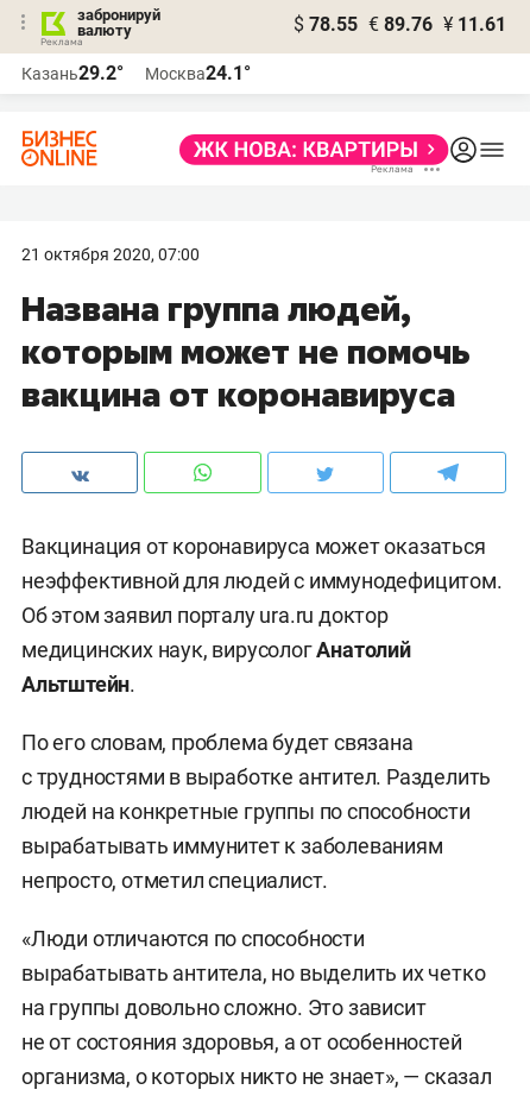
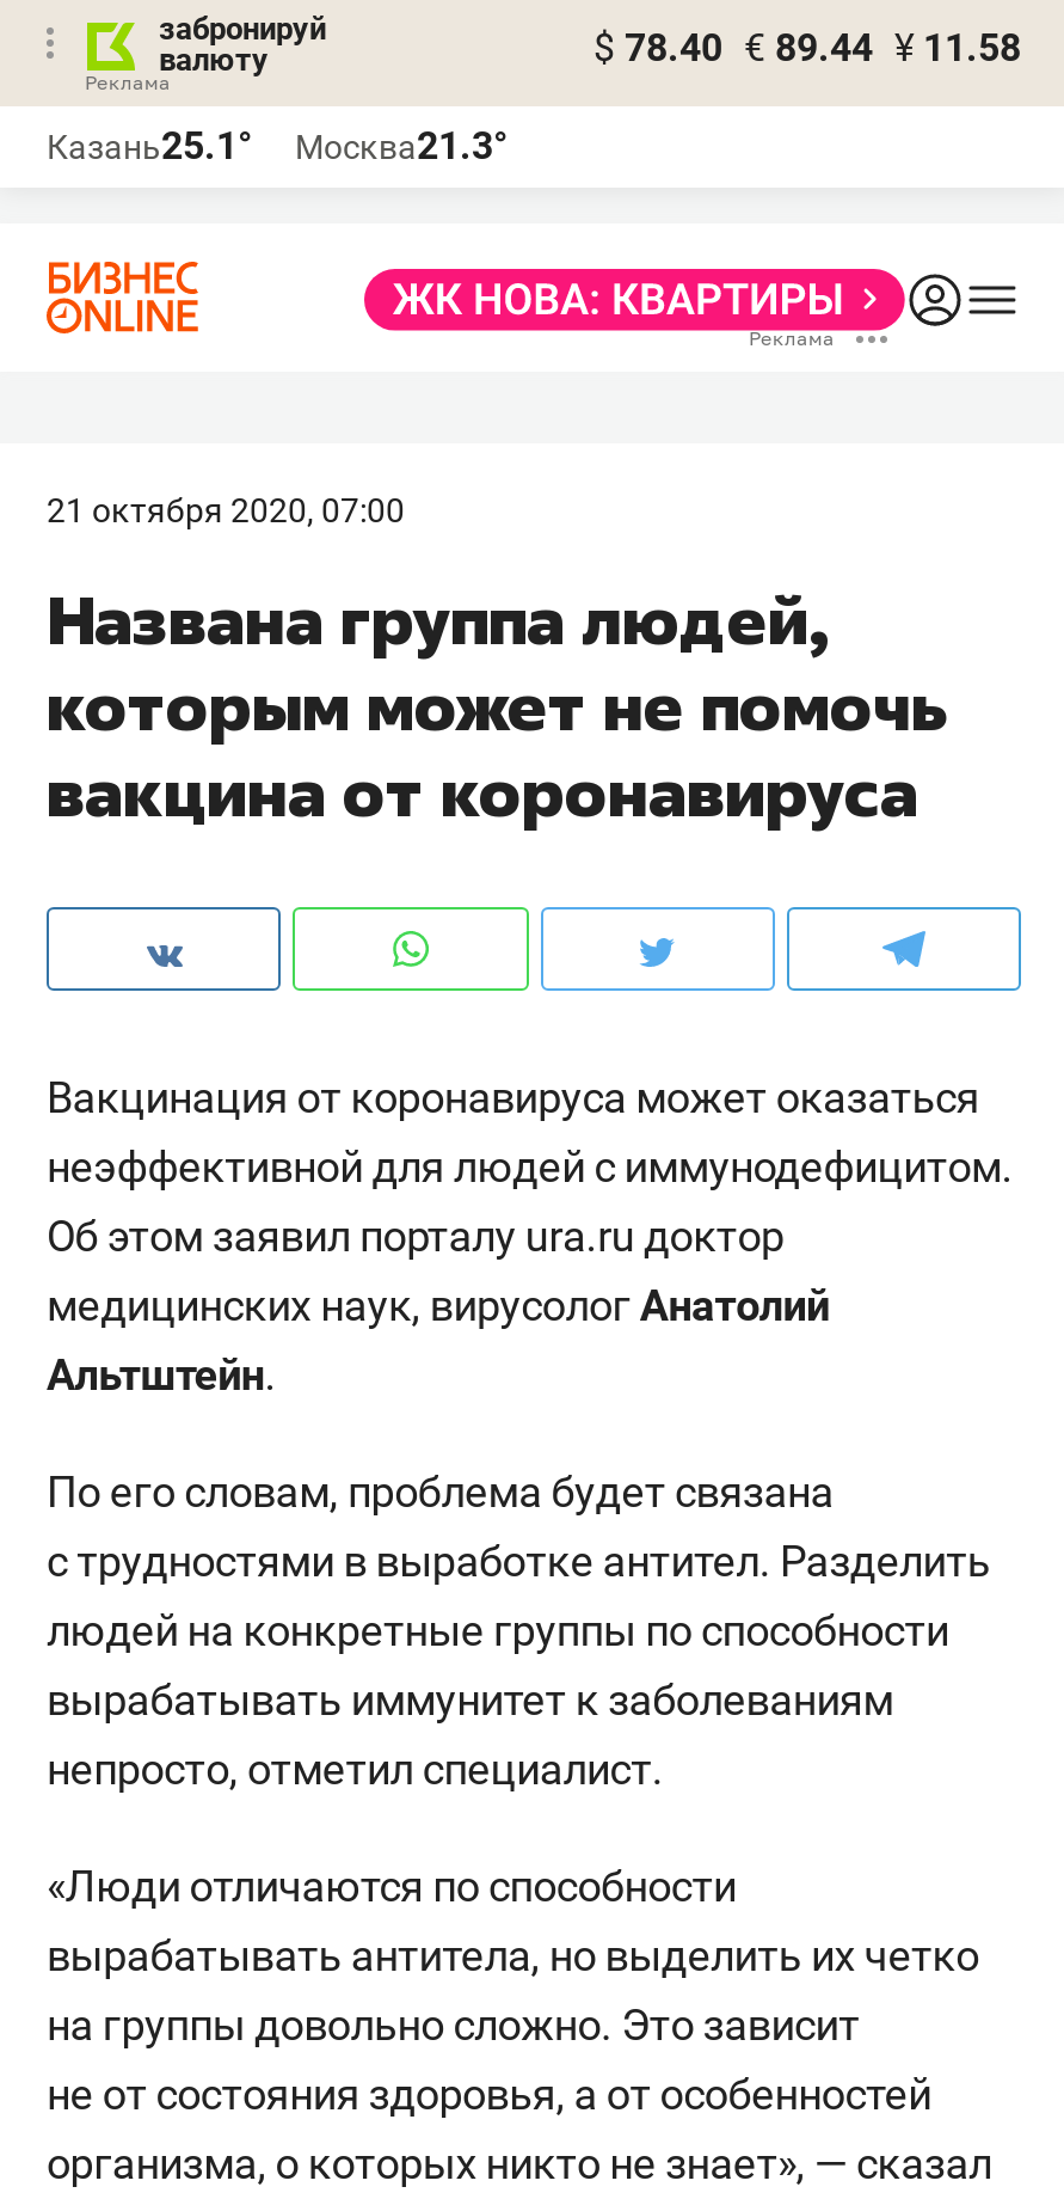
- $ 78.55 € 89.76 ¥ 11.61
+ $ 78.40 € 89.44 ¥ 11.58

- Казань29.2°
+ Казань25.1°

- Москва24.1°
+ Москва21.3°
